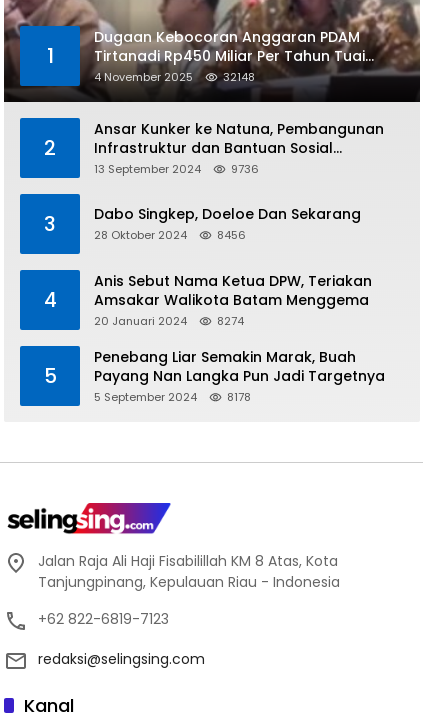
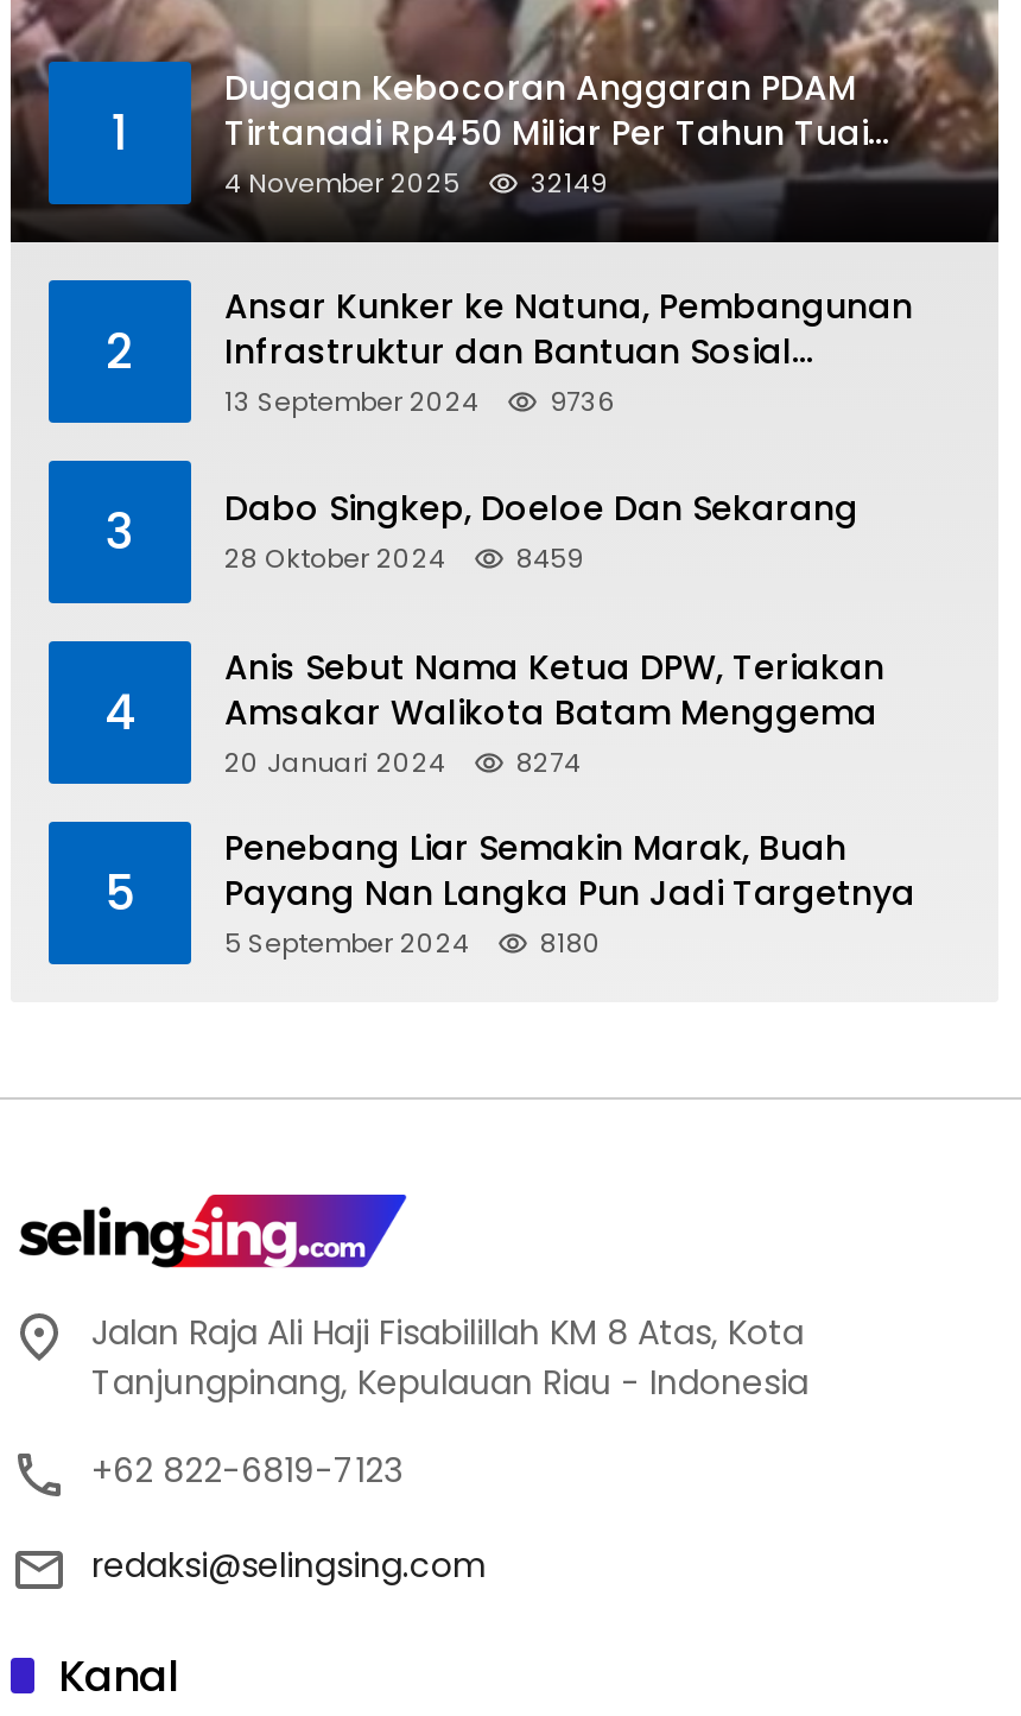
- 32148
+ 32149

- 28 Oktober 2024 8456
+ 28 Oktober 2024 8459

- 5 September 2024 8178
+ 5 September 2024 8180
